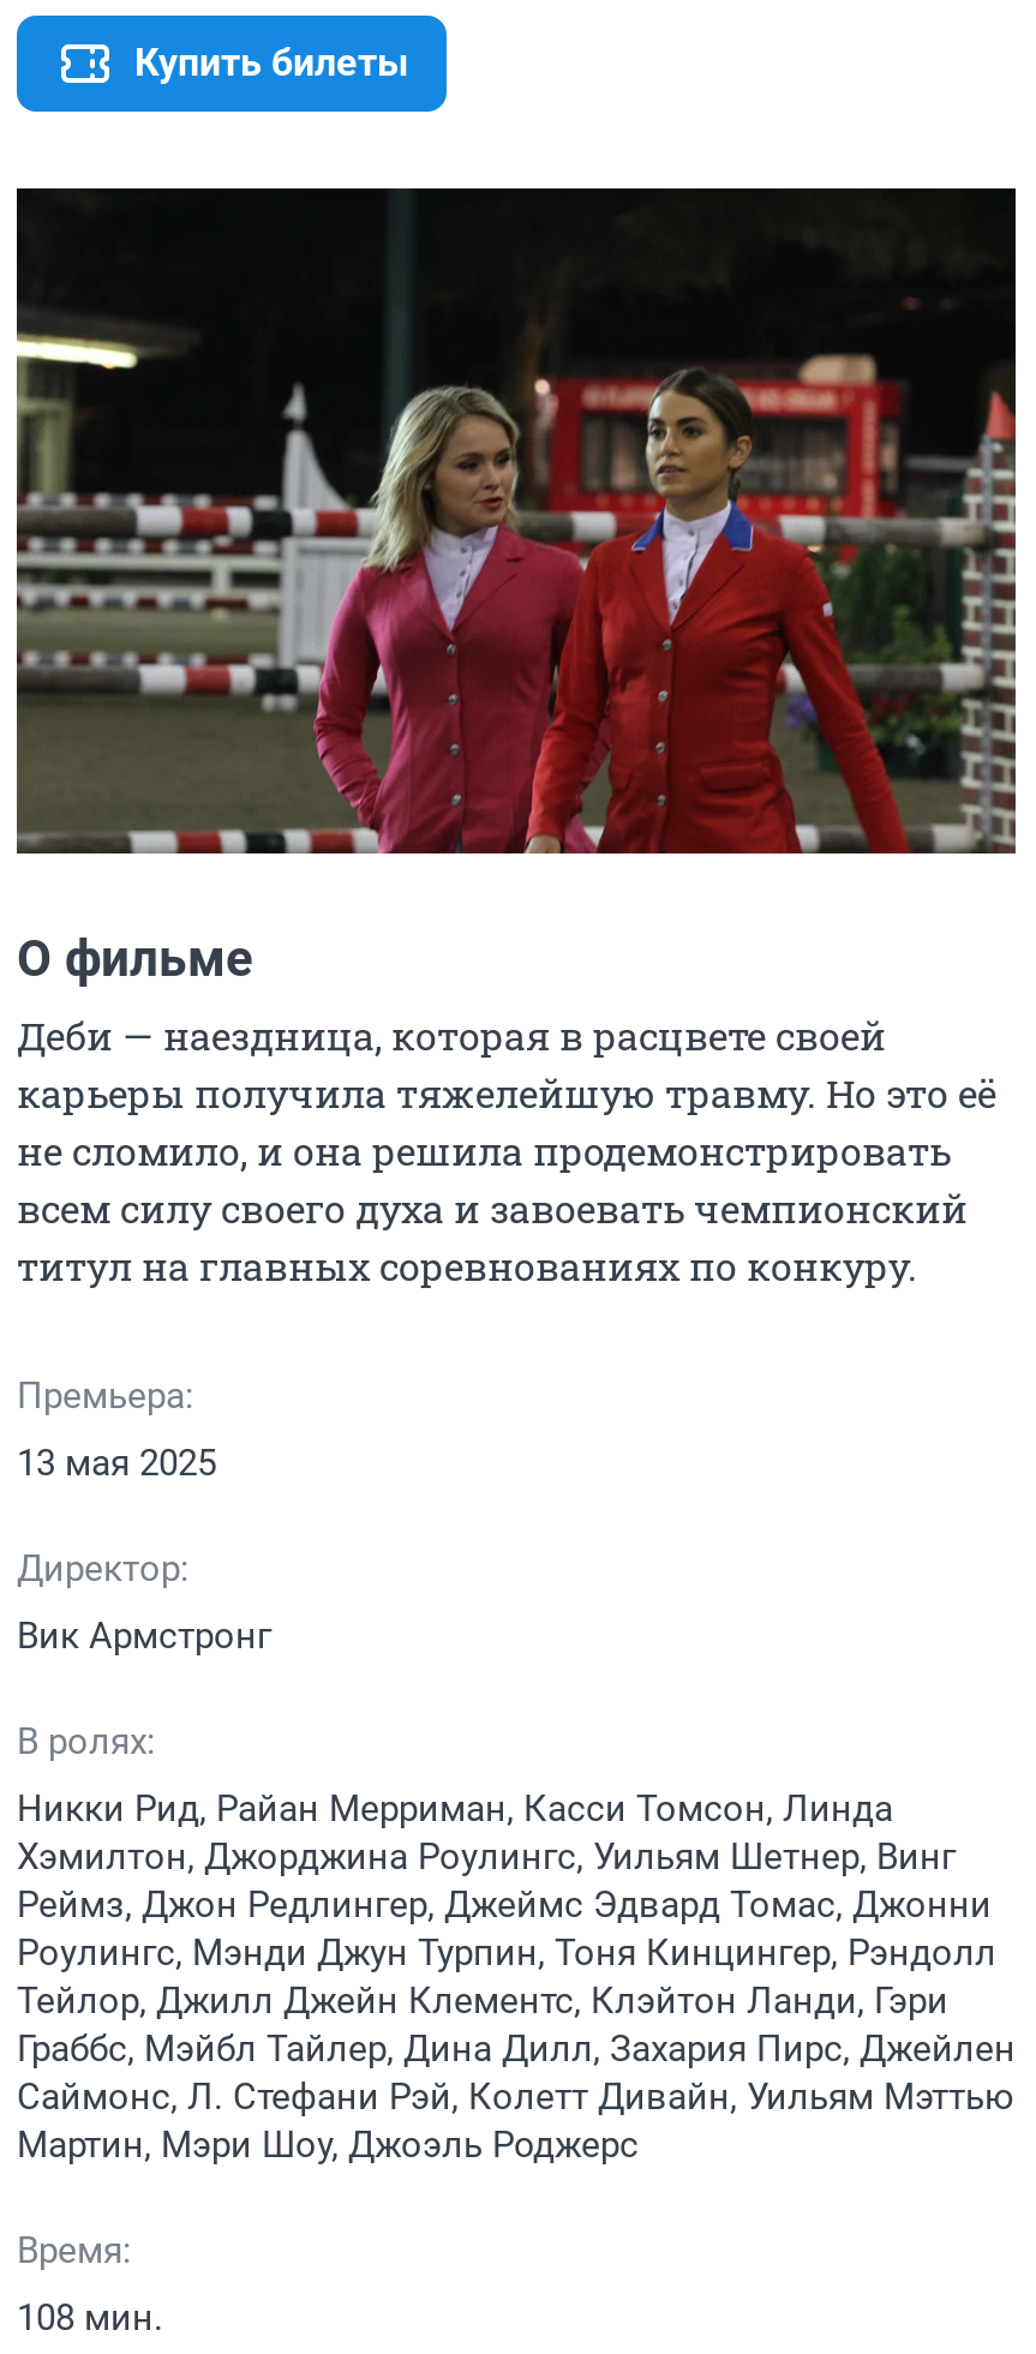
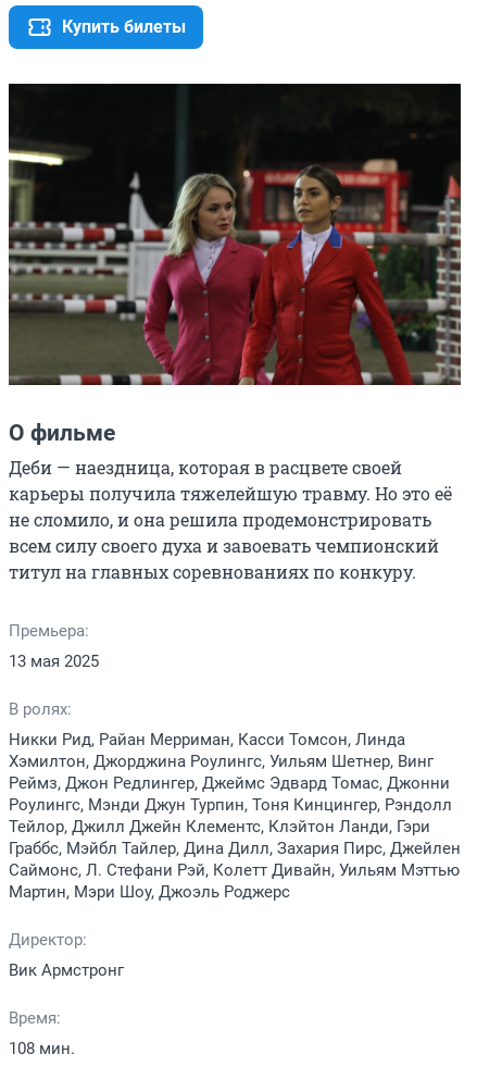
moved down: Директор: | Вик Армстронг

moved up: В ролях: | Никки Рид, Райан Мерриман, Касси Томсон, Линда | Хэмилтон, Джорджина Роулингс, Уильям Шетнер, Винг | ... | Саймонс, Л. Стефани Рэй, Колетт Дивайн, Уильям Мэттью | Мартин, Мэри Шоу, Джоэль Роджерс
